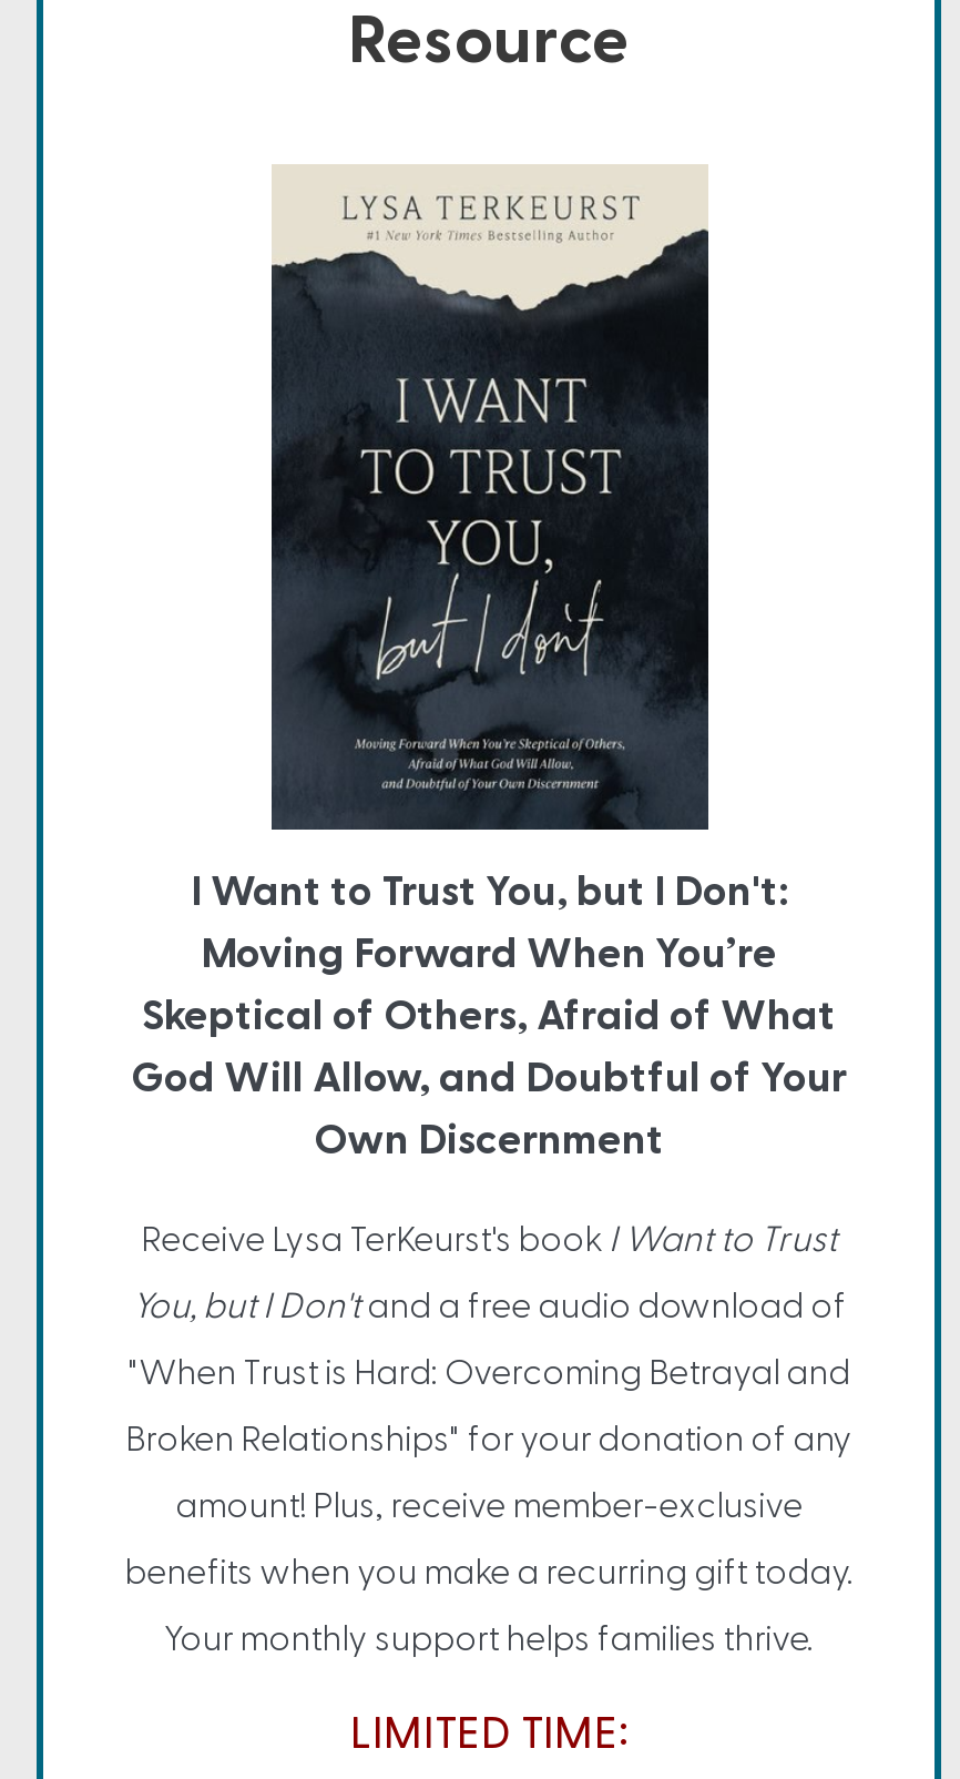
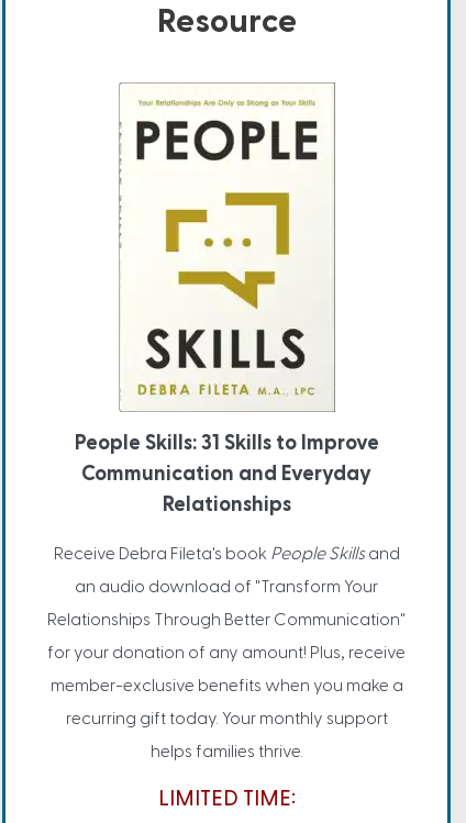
- [image]
+ [image]

- I Want to Trust You, but I Don't:
- Moving Forward When You’re
- Skeptical of Others, Afraid of What
- God Will Allow, and Doubtful of Your
- Own Discernment
- Receive Lysa TerKeurst's book I Want to Trust
- You, but I Don'tand a free audio download of
- "When Trust is Hard: Overcoming Betrayal and
- Broken Relationships" for your donation of any
- amount! Plus, receive member-exclusive
- benefits when you make a recurring gift today.
- Your monthly support helps families thrive.
+ People Skills: 31 Skills to Improve
+ Communication and Everyday
+ Relationships
+ Receive Debra Fileta's book People Skills and
+ an audio download of "Transform Your
+ Relationships Through Better Communication"
+ for your donation of any amount! Plus, receive
+ member-exclusive benefits when you make a
+ recurring gift today. Your monthly support
+ helps families thrive.
